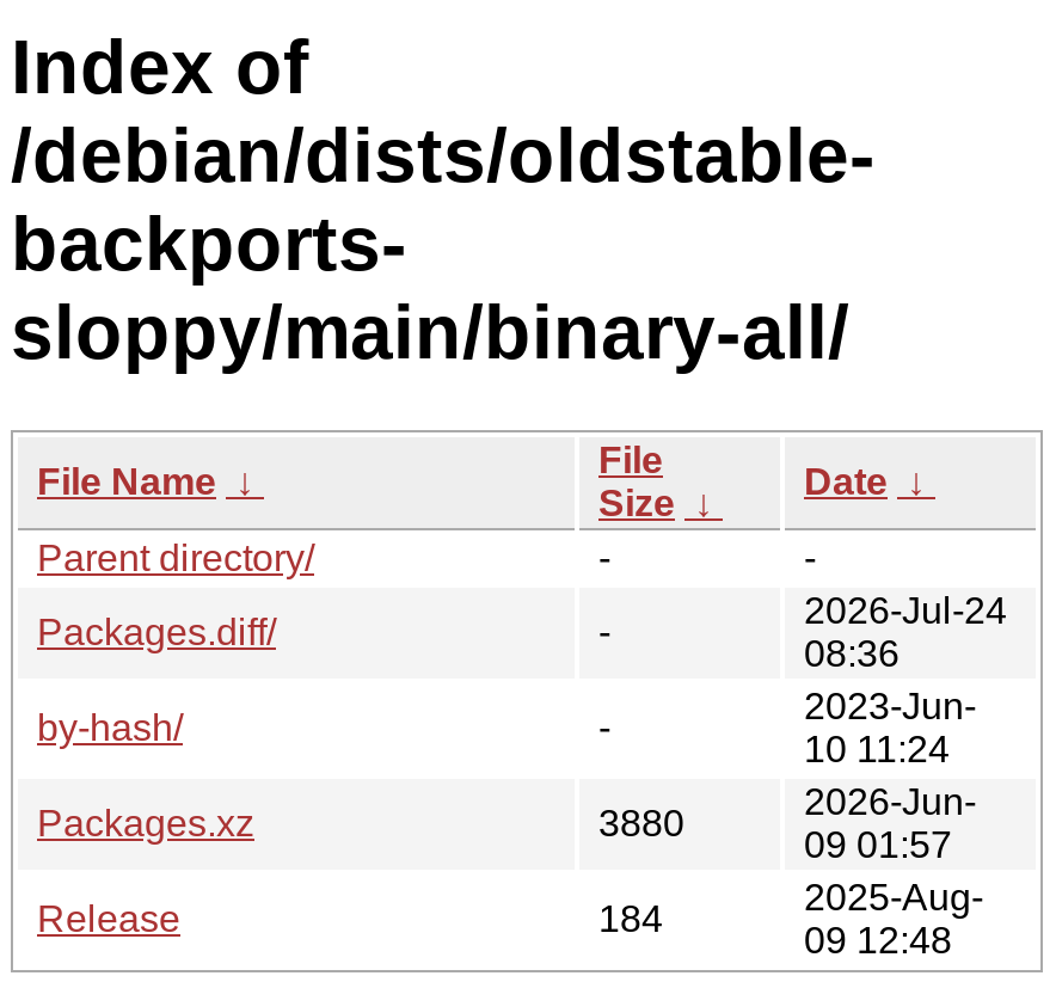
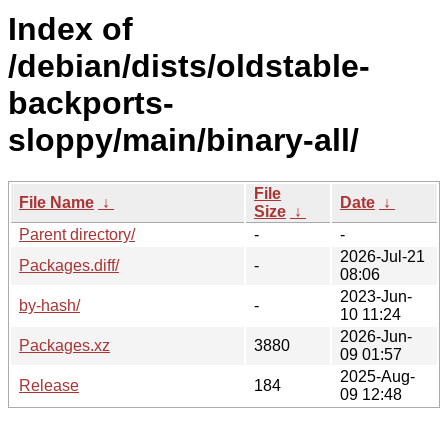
- 2026-Jul-24
- 08:36
+ 2026-Jul-21
+ 08:06
